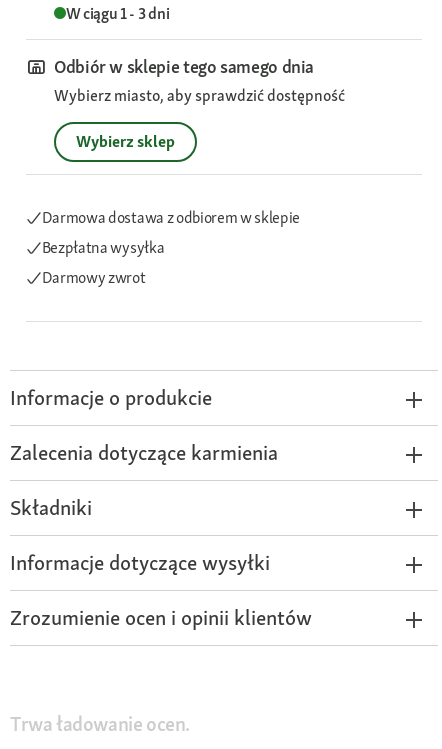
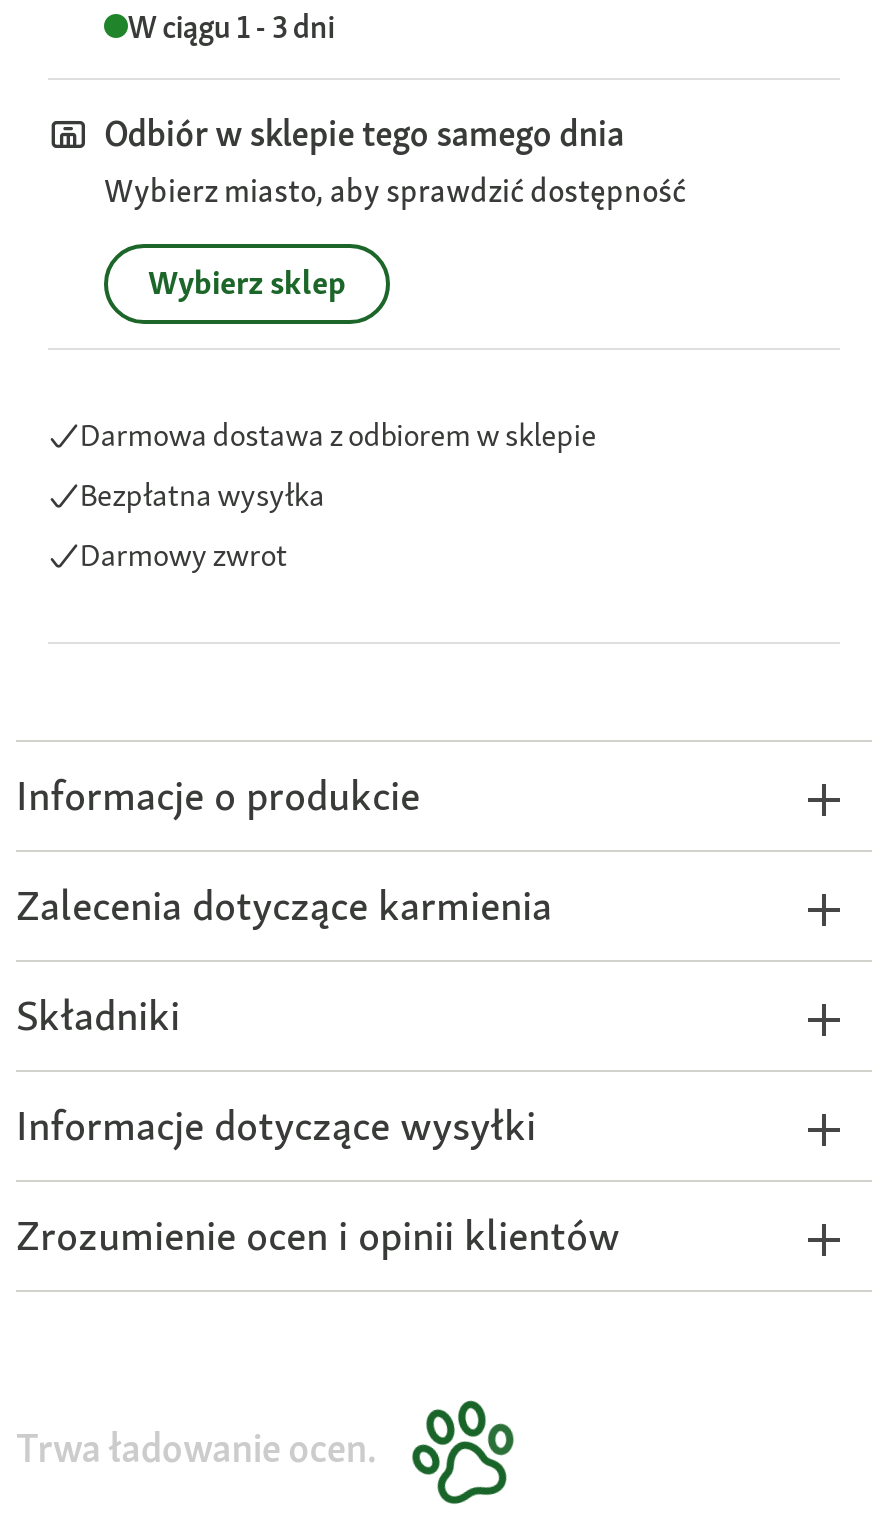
+ [image]
